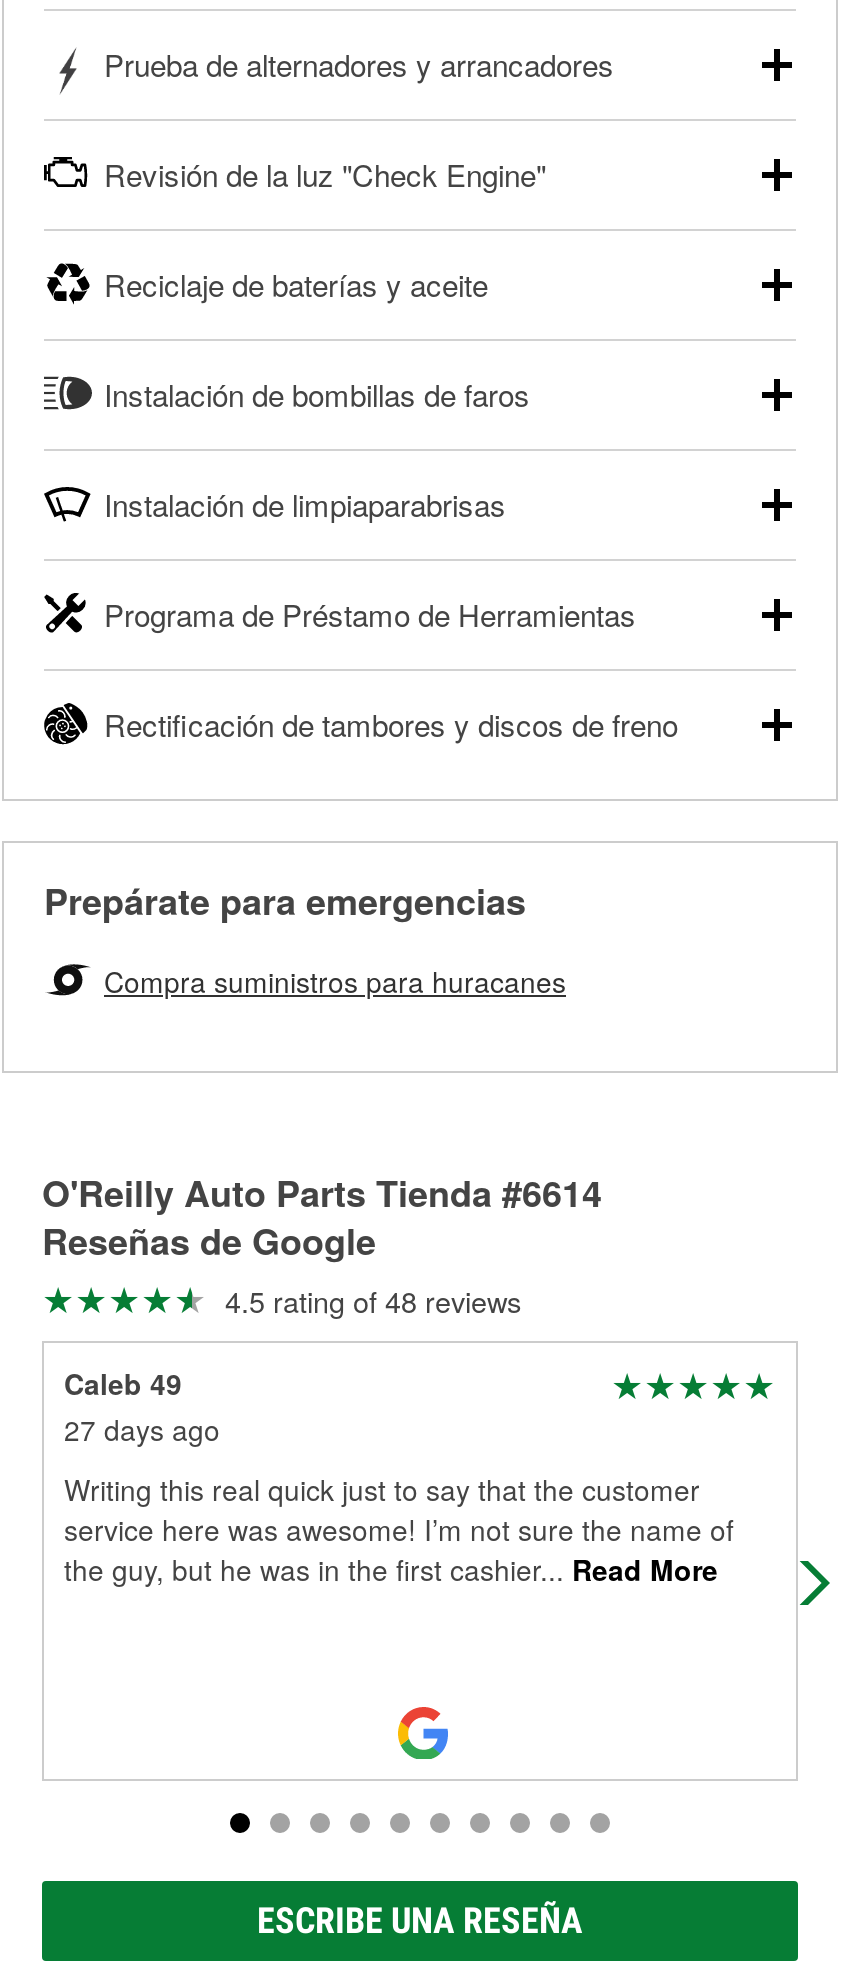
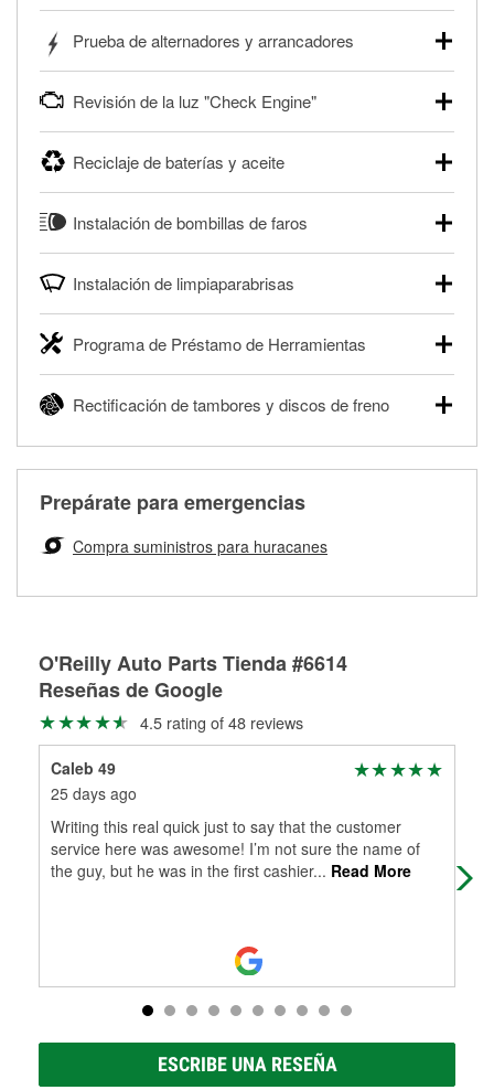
- 27 days ago
+ 25 days ago
